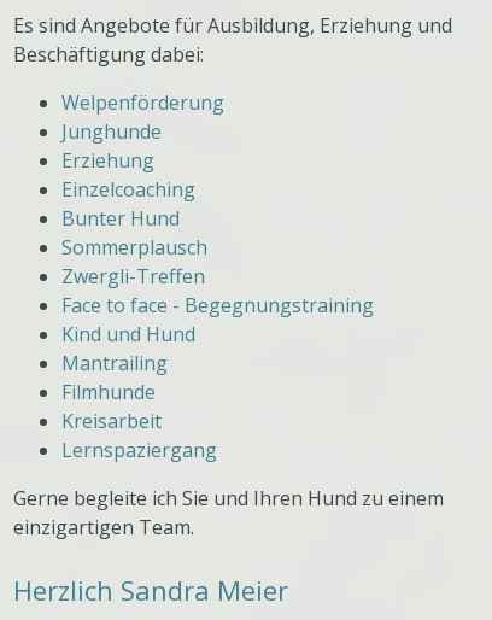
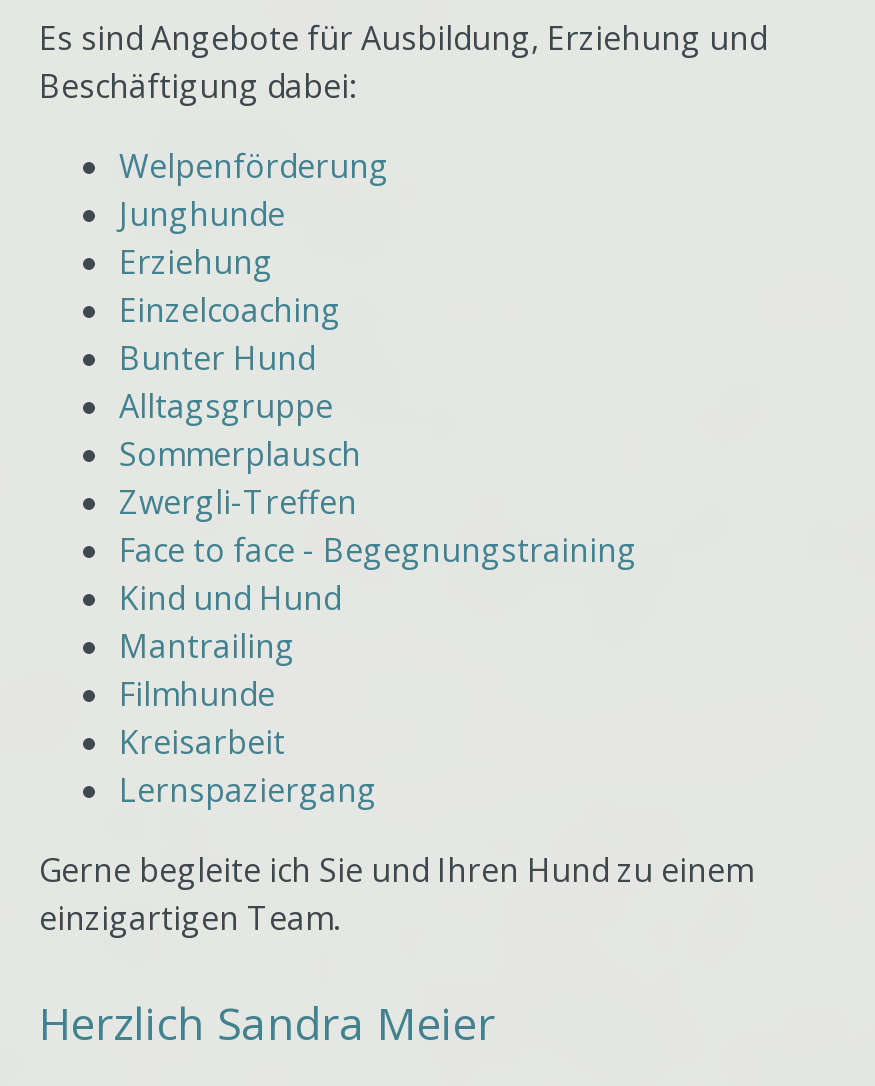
+ Alltagsgruppe
